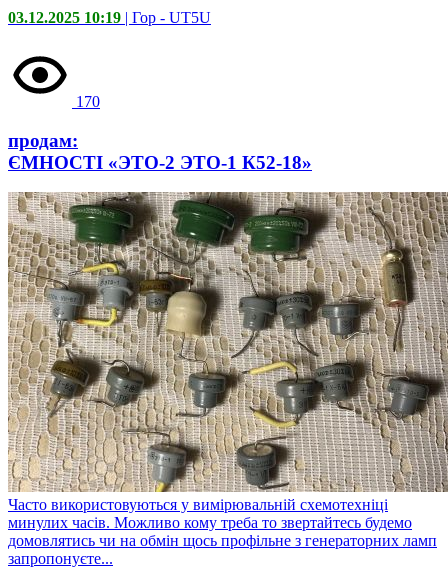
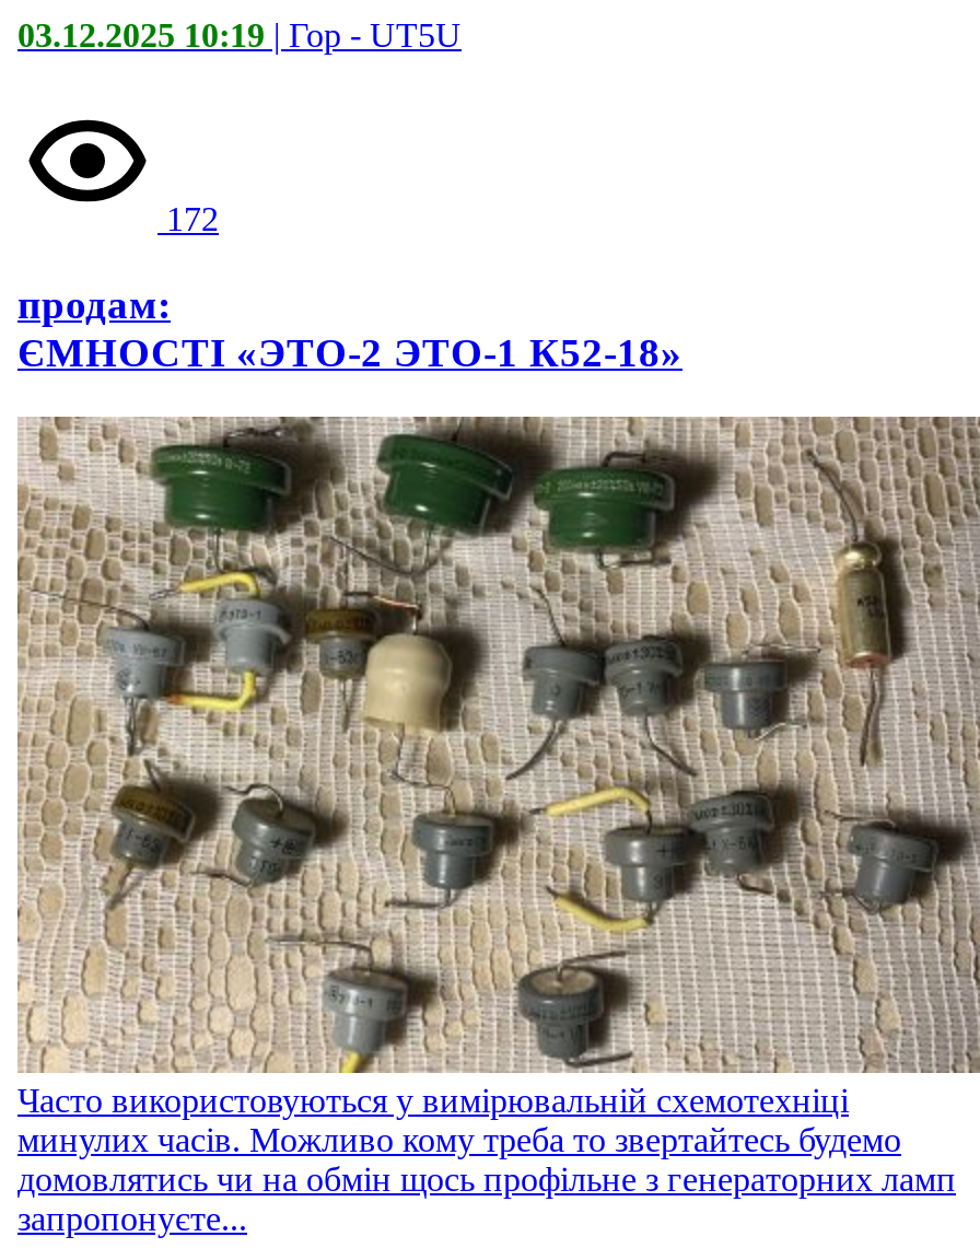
- 170
+ 172
